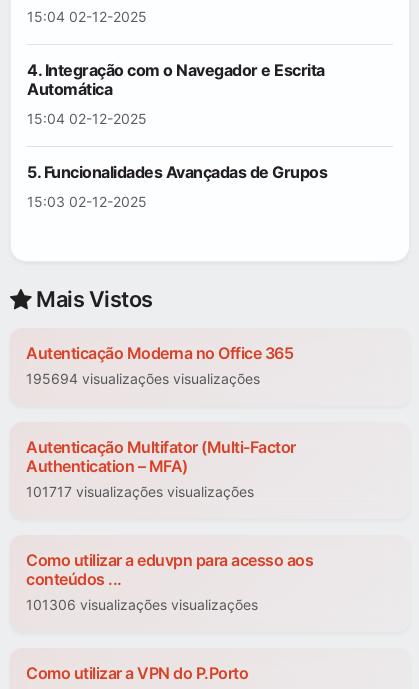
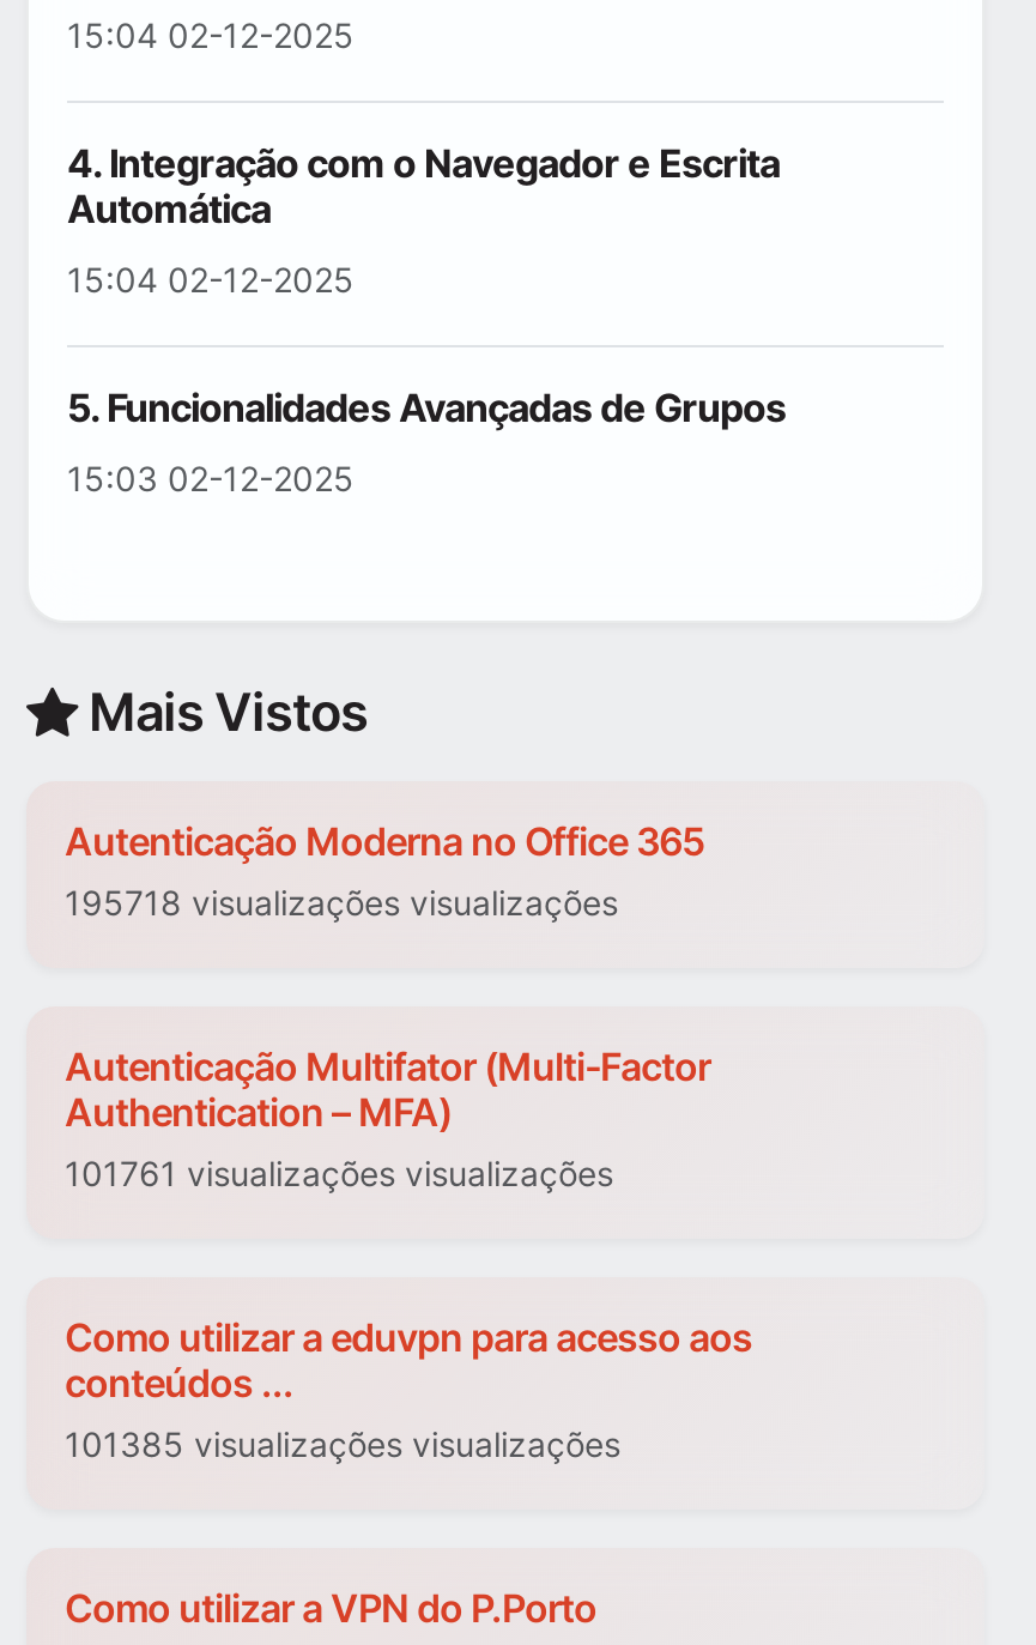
- 195694 visualizações visualizações
+ 195718 visualizações visualizações

- 101717 visualizações visualizações
+ 101761 visualizações visualizações

- 101306 visualizações visualizações
+ 101385 visualizações visualizações
